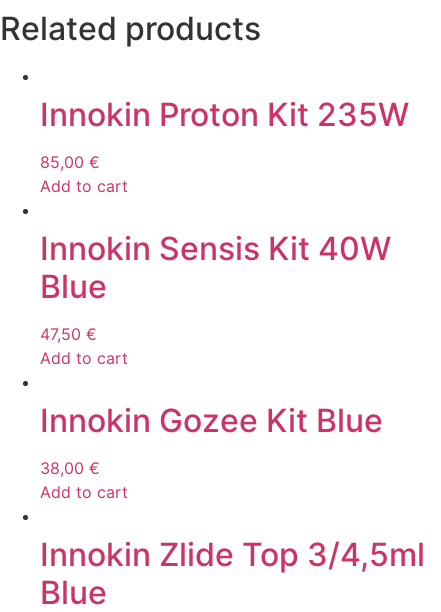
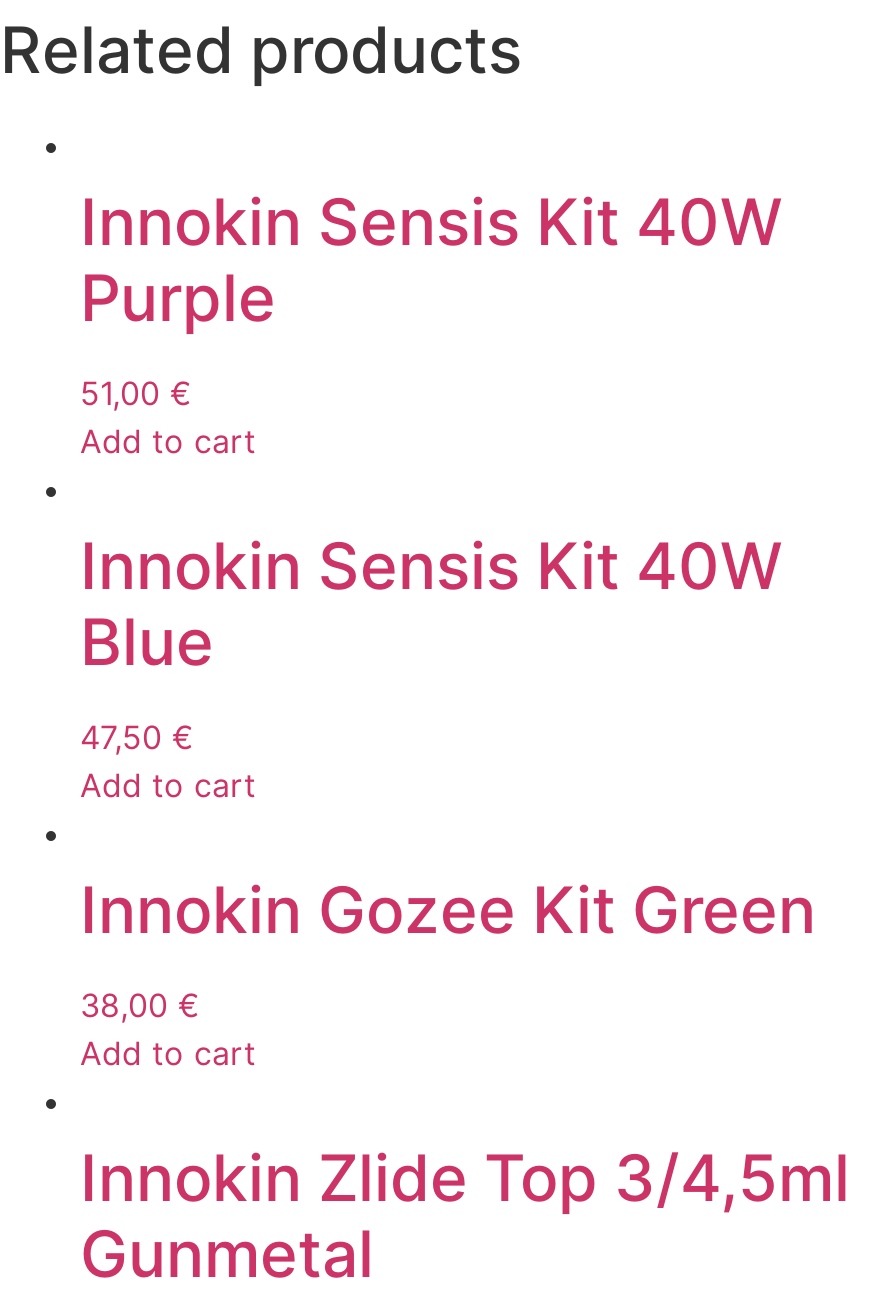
- Innokin Proton Kit 235W
+ Innokin Sensis Kit 40W
+ Purple

- 85,00 €
+ 51,00 €

- Innokin Gozee Kit Blue
+ Innokin Gozee Kit Green

- Blue
+ Gunmetal
